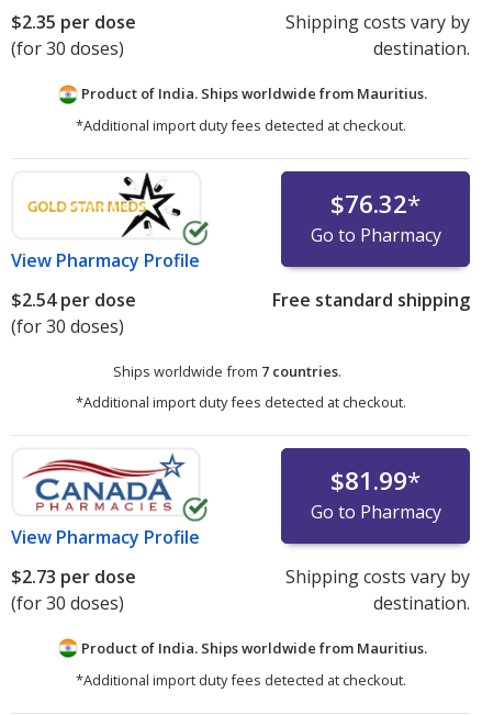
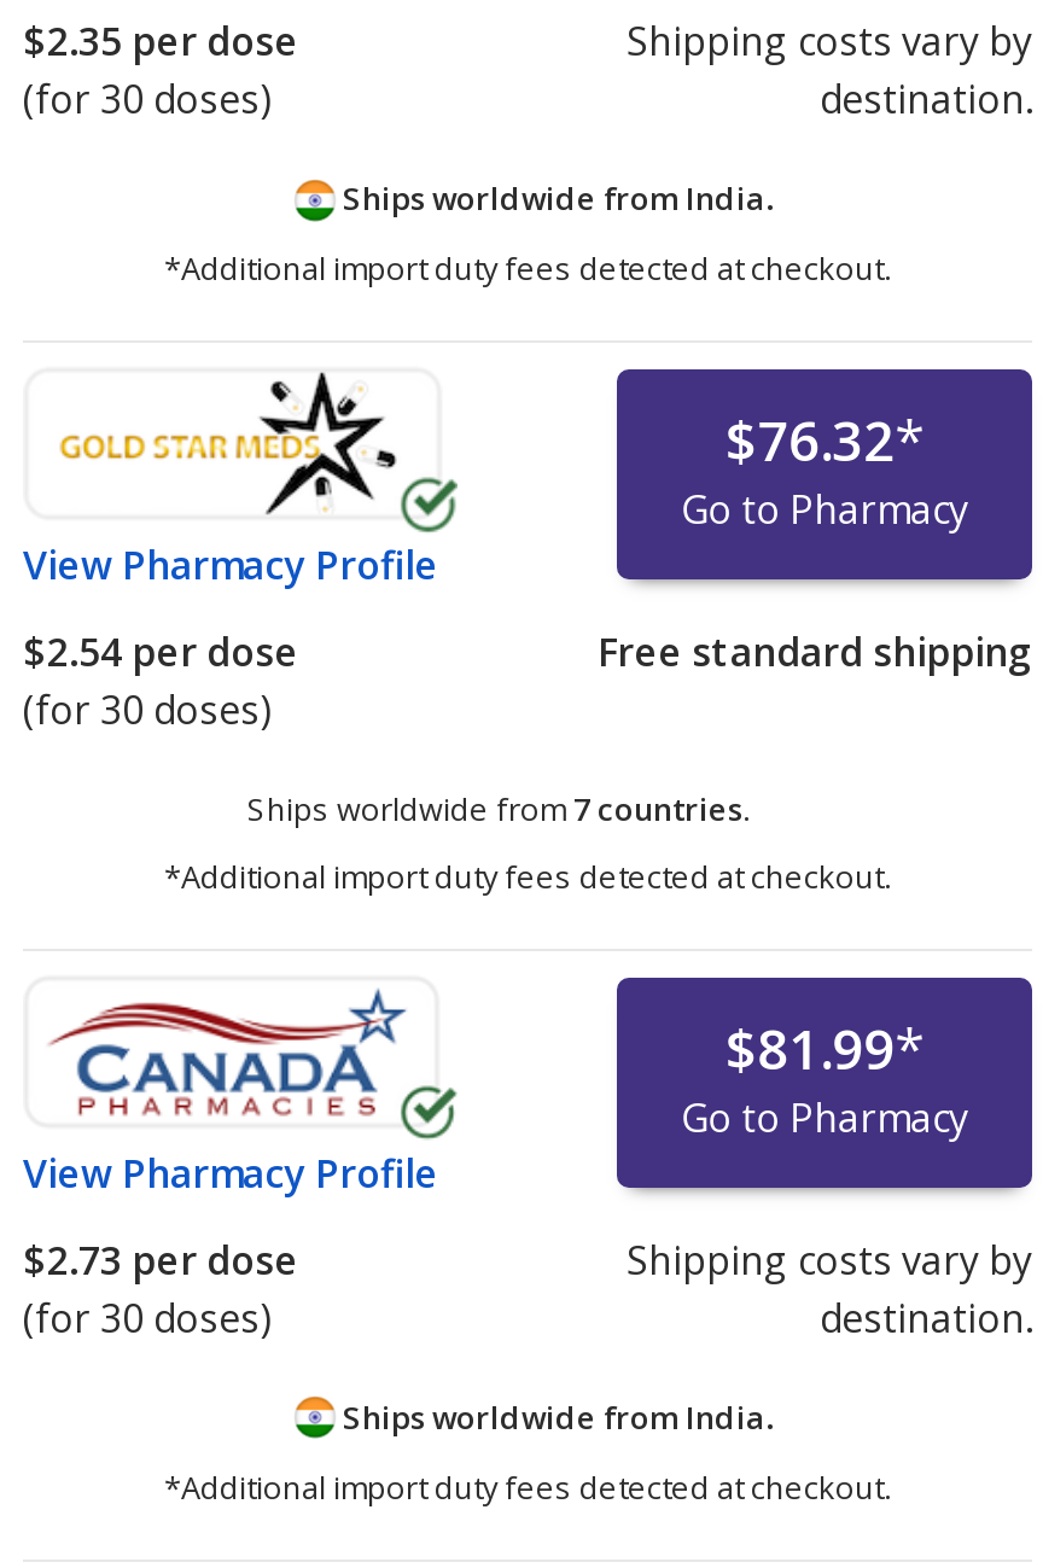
- Product of India. Ships worldwide from Mauritius.
+ Ships worldwide from India.

- Product of India. Ships worldwide from Mauritius.
+ Ships worldwide from India.
